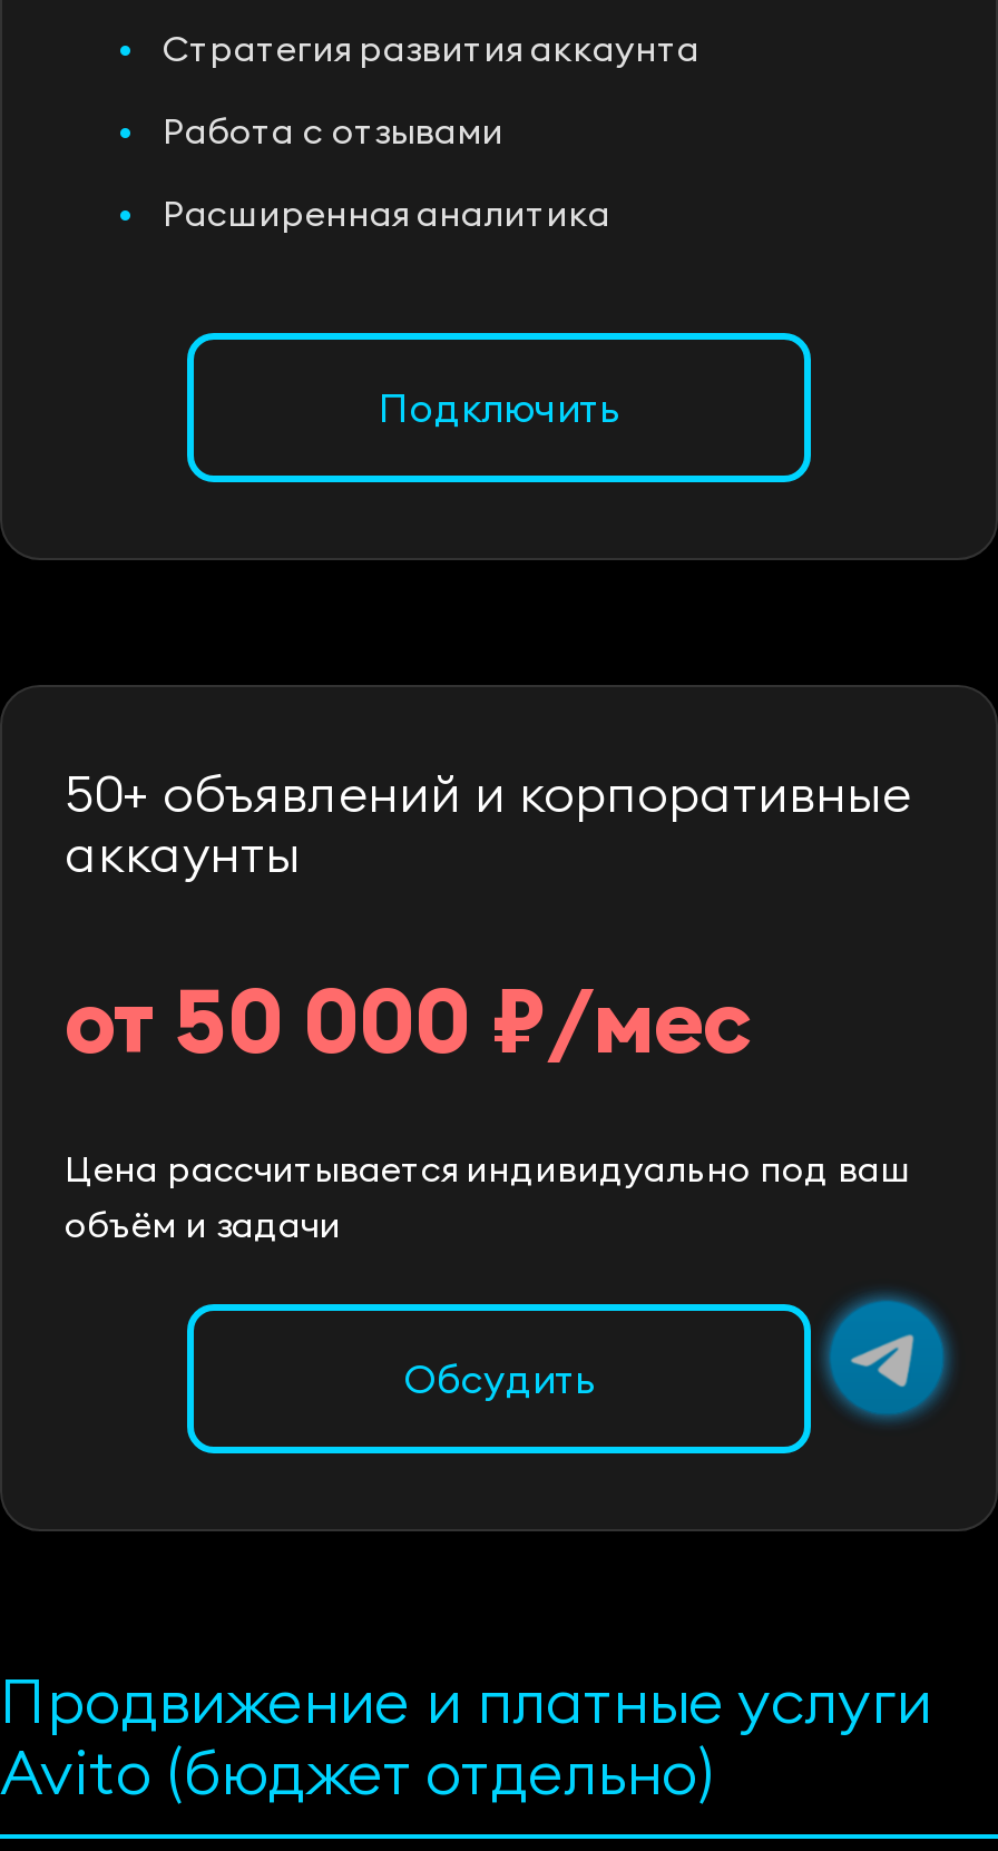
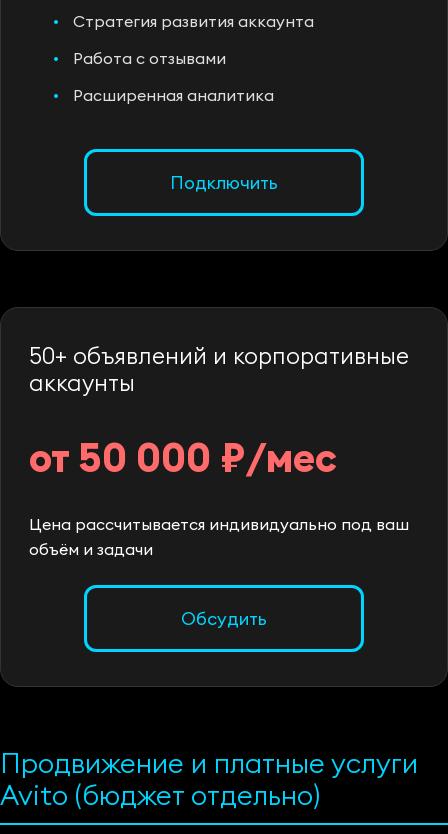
- [image]
